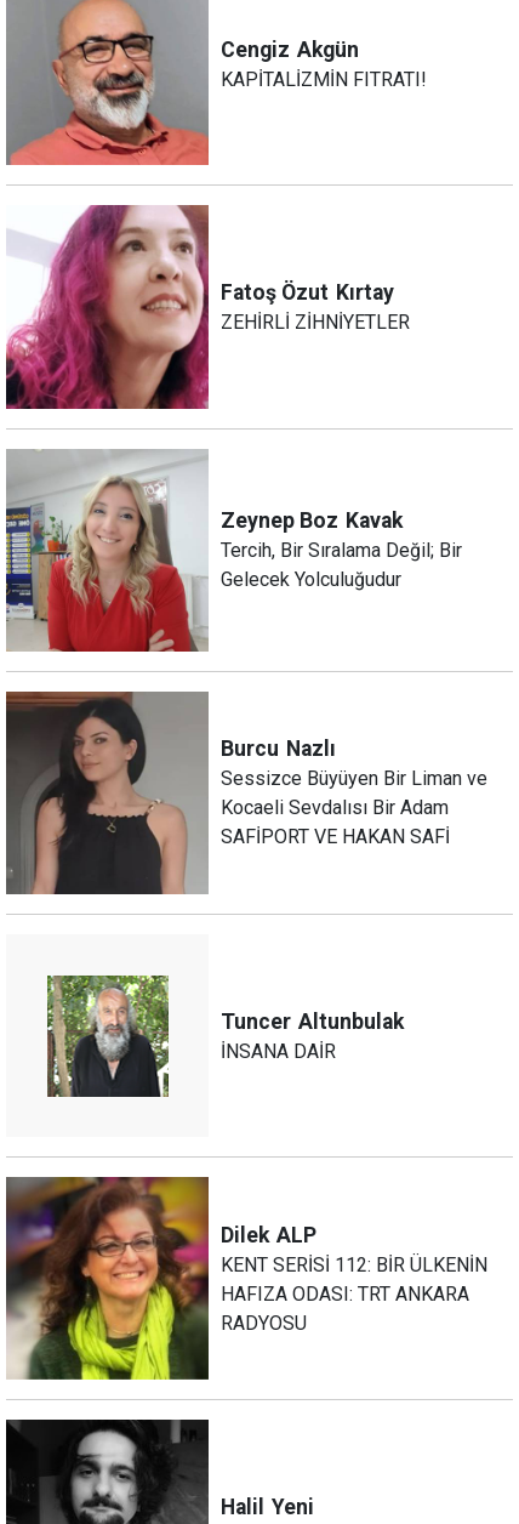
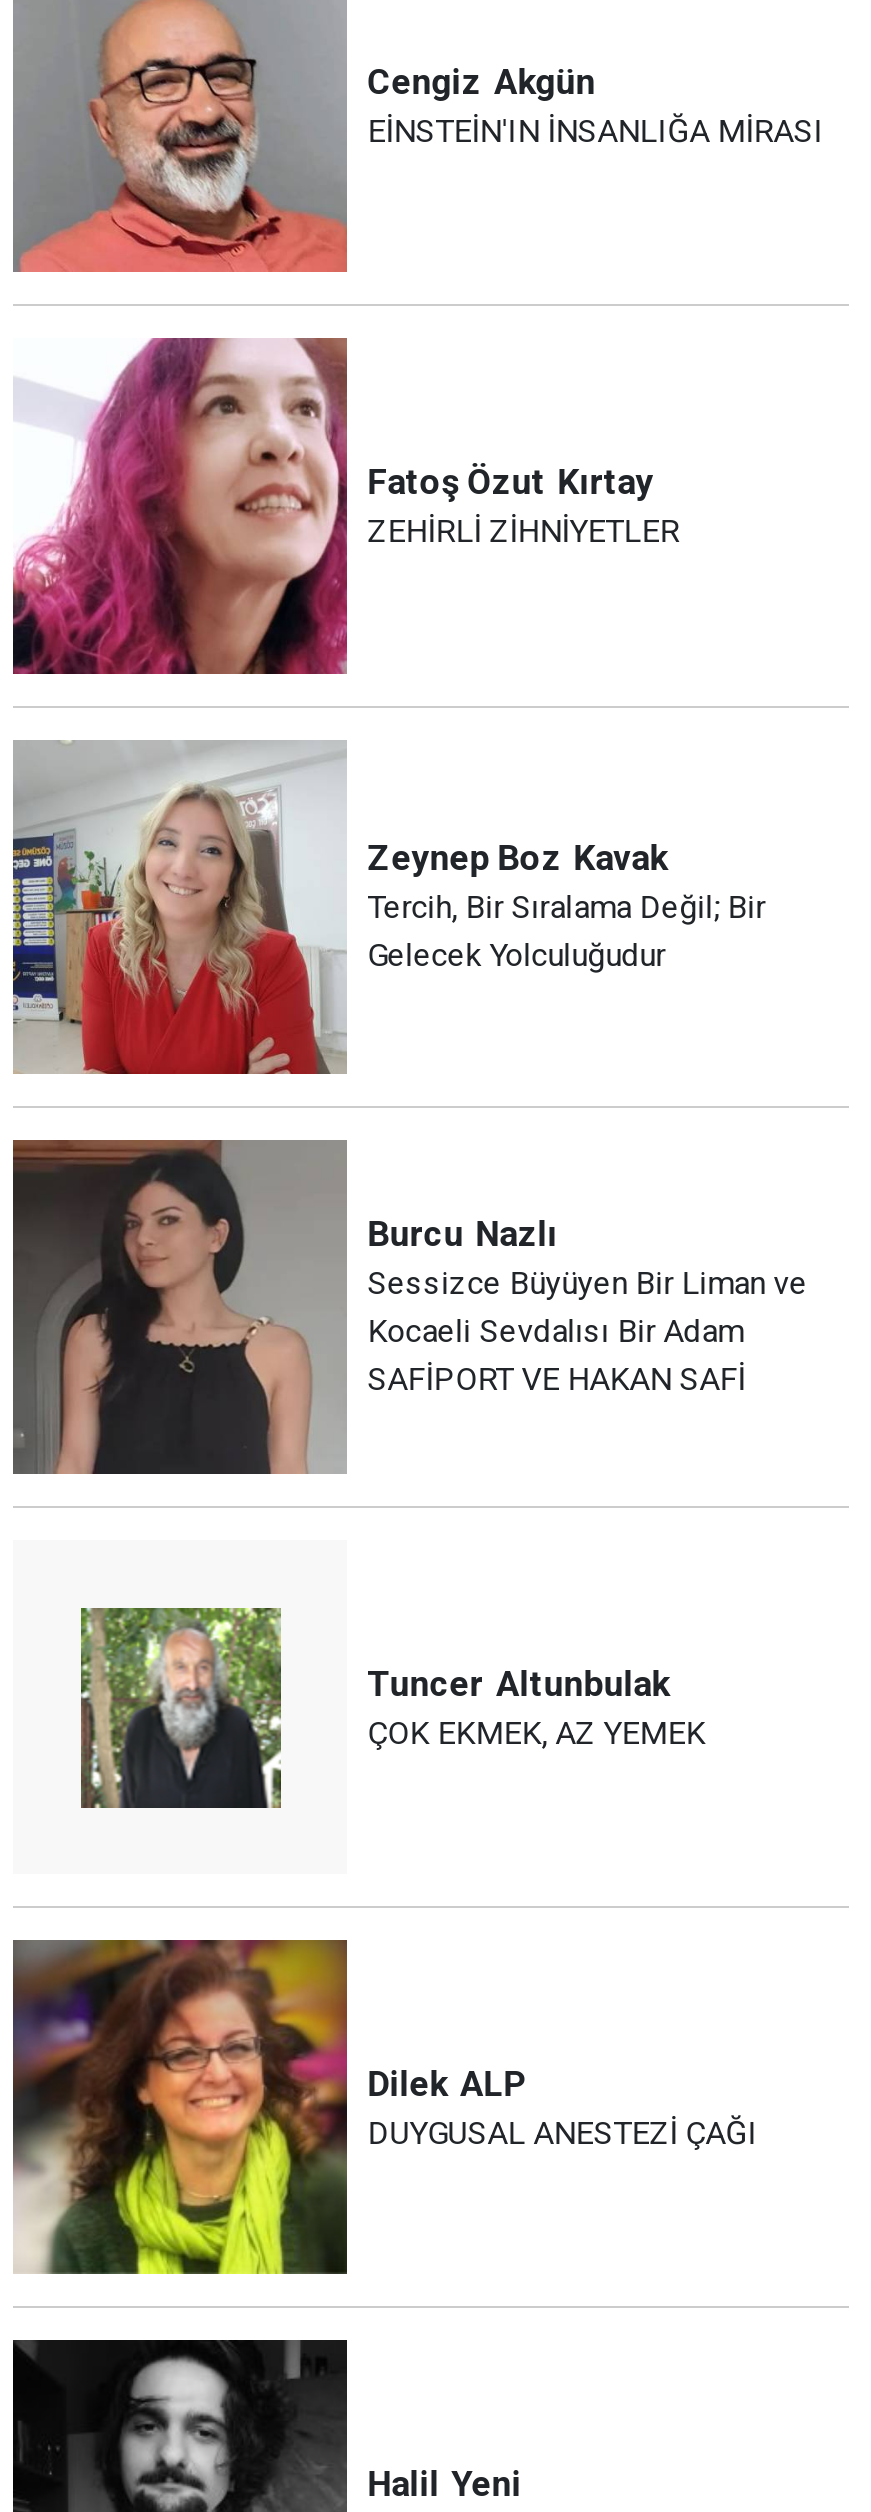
- KAPİTALİZMİN FITRATI!
+ EİNSTEİN'IN İNSANLIĞA MİRASI

- İNSANA DAİR
+ ÇOK EKMEK, AZ YEMEK

moved down: Dilek ALP

- KENT SERİSİ 112: BİR ÜLKENİN
- HAFIZA ODASI: TRT ANKARA
- RADYOSU
+ DUYGUSAL ANESTEZİ ÇAĞI
